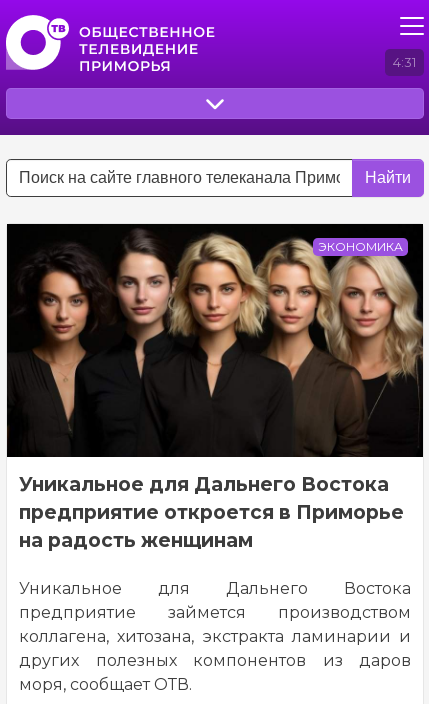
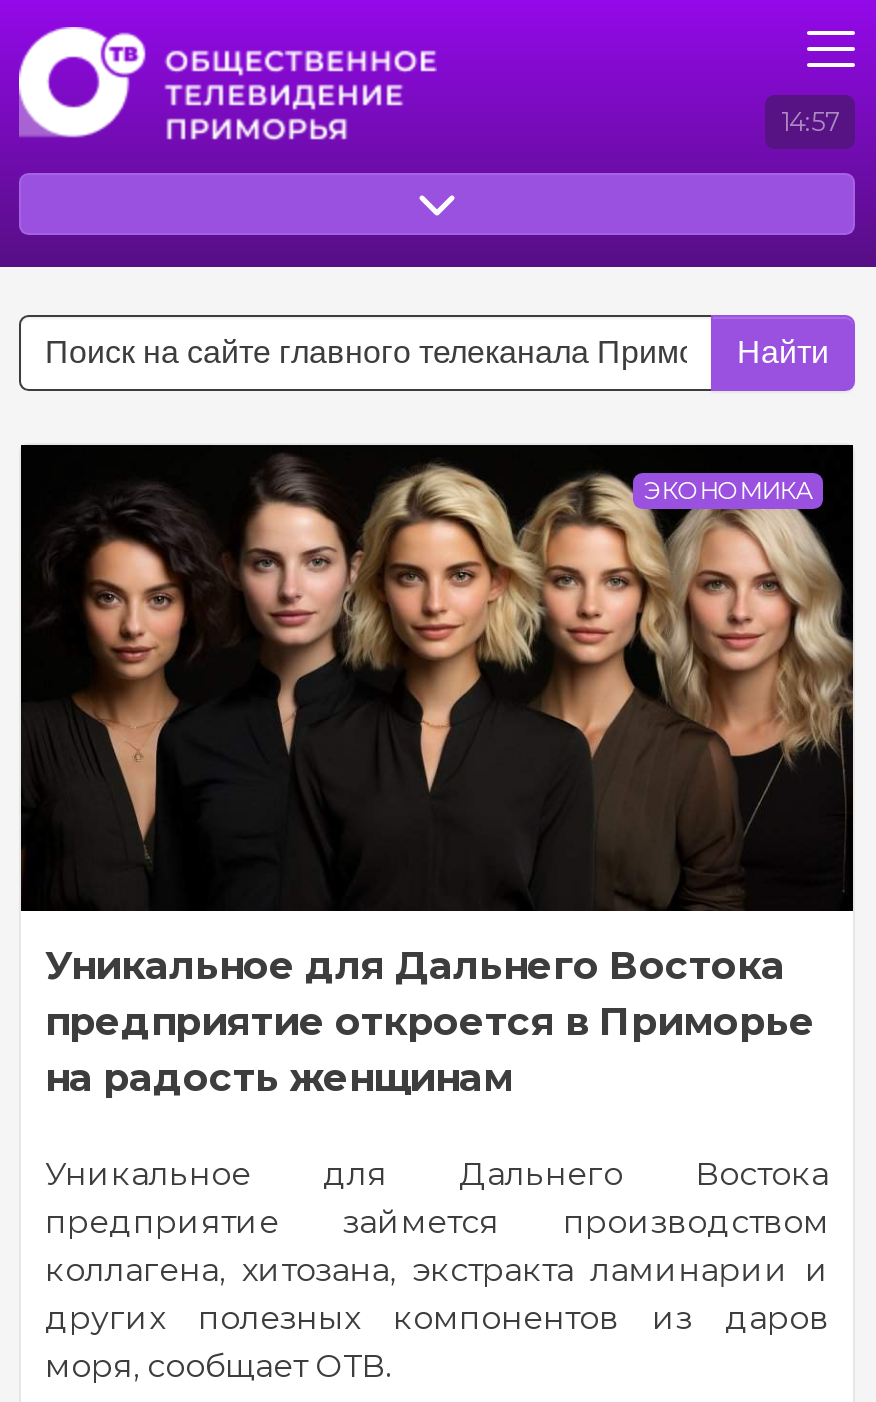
- 4:31
+ 14:57
